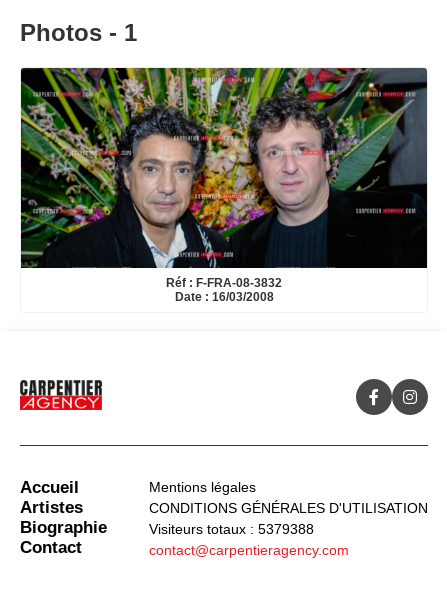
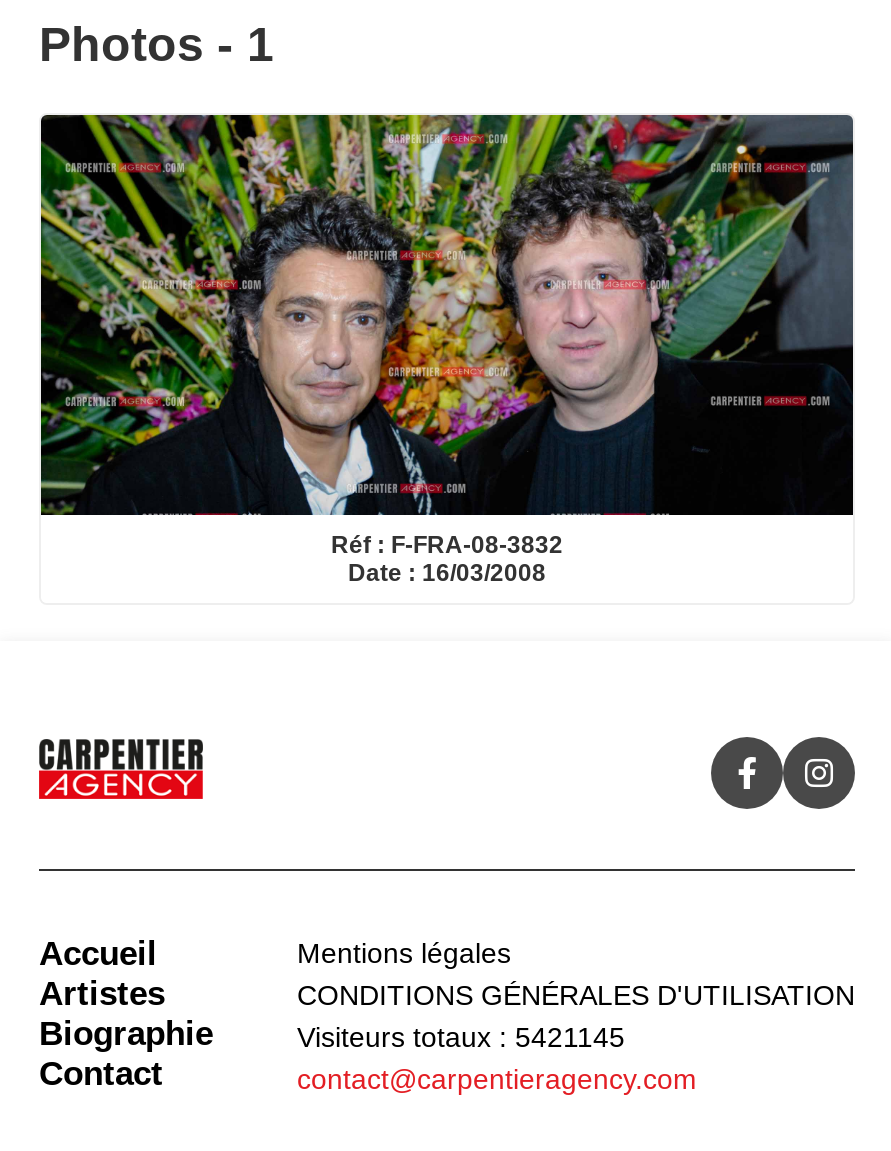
- Visiteurs totaux : 5379388
+ Visiteurs totaux : 5421145
